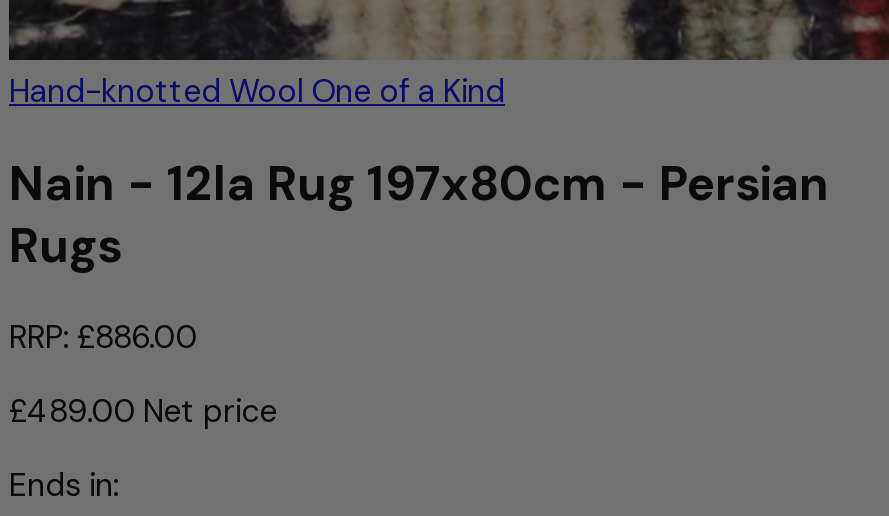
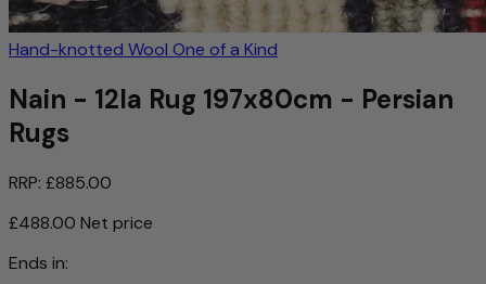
- RRP: £886.00
+ RRP: £885.00

- £489.00 Net price
+ £488.00 Net price
